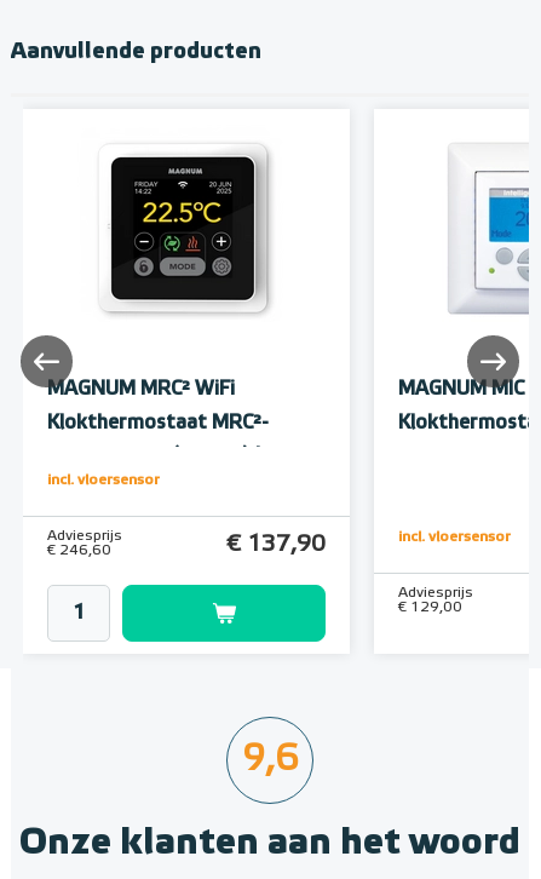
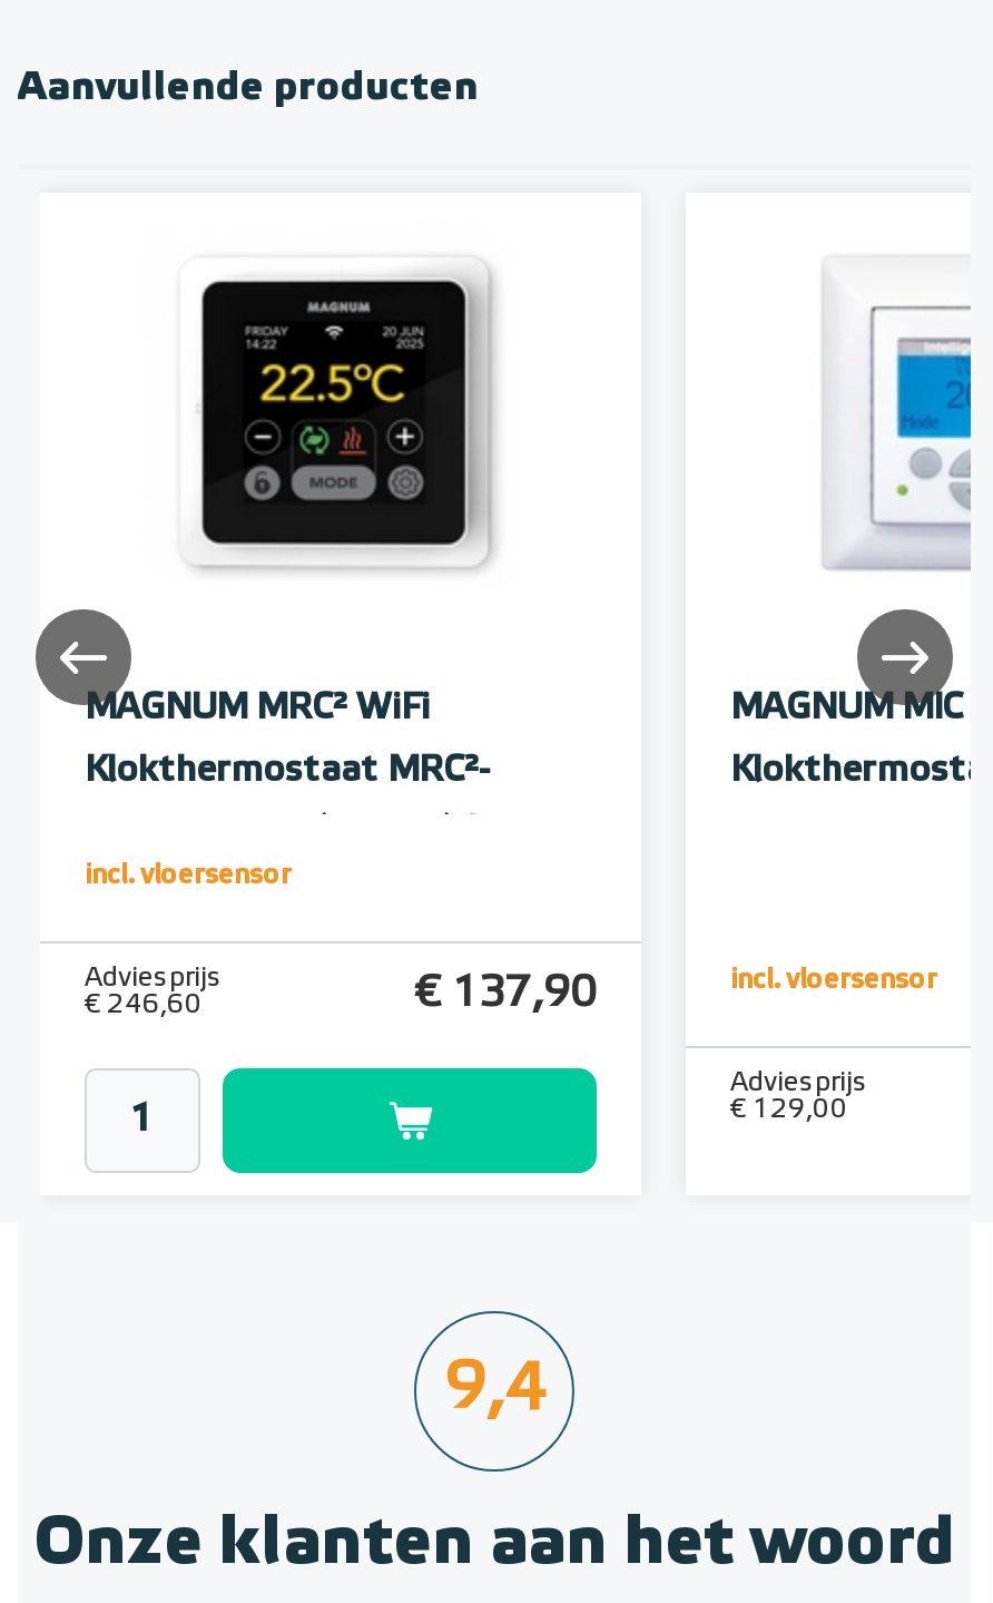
- 9,6
+ 9,4
